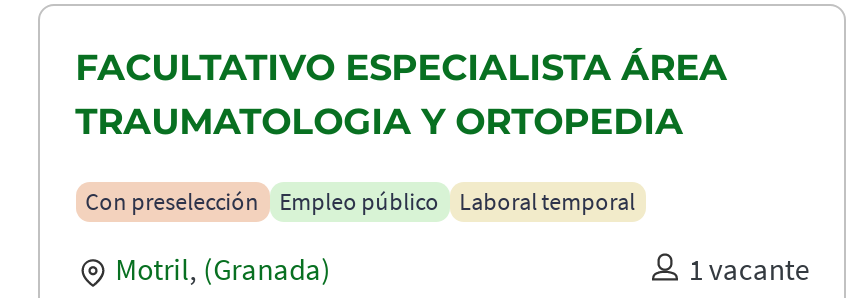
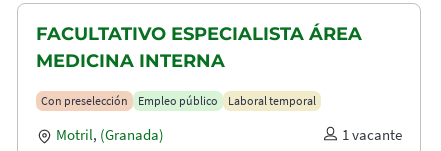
- TRAUMATOLOGIA Y ORTOPEDIA
+ MEDICINA INTERNA
